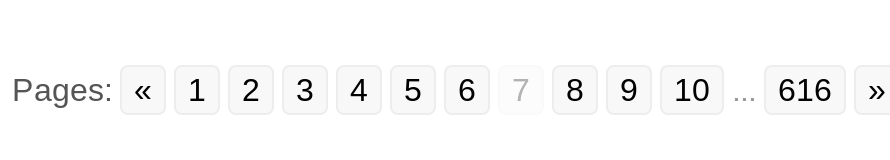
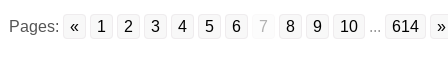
- 616
+ 614
